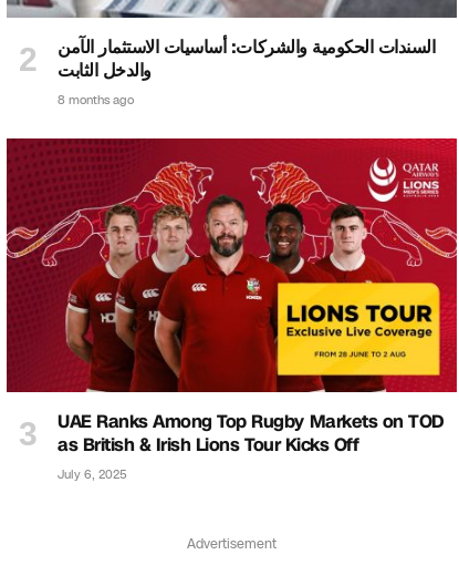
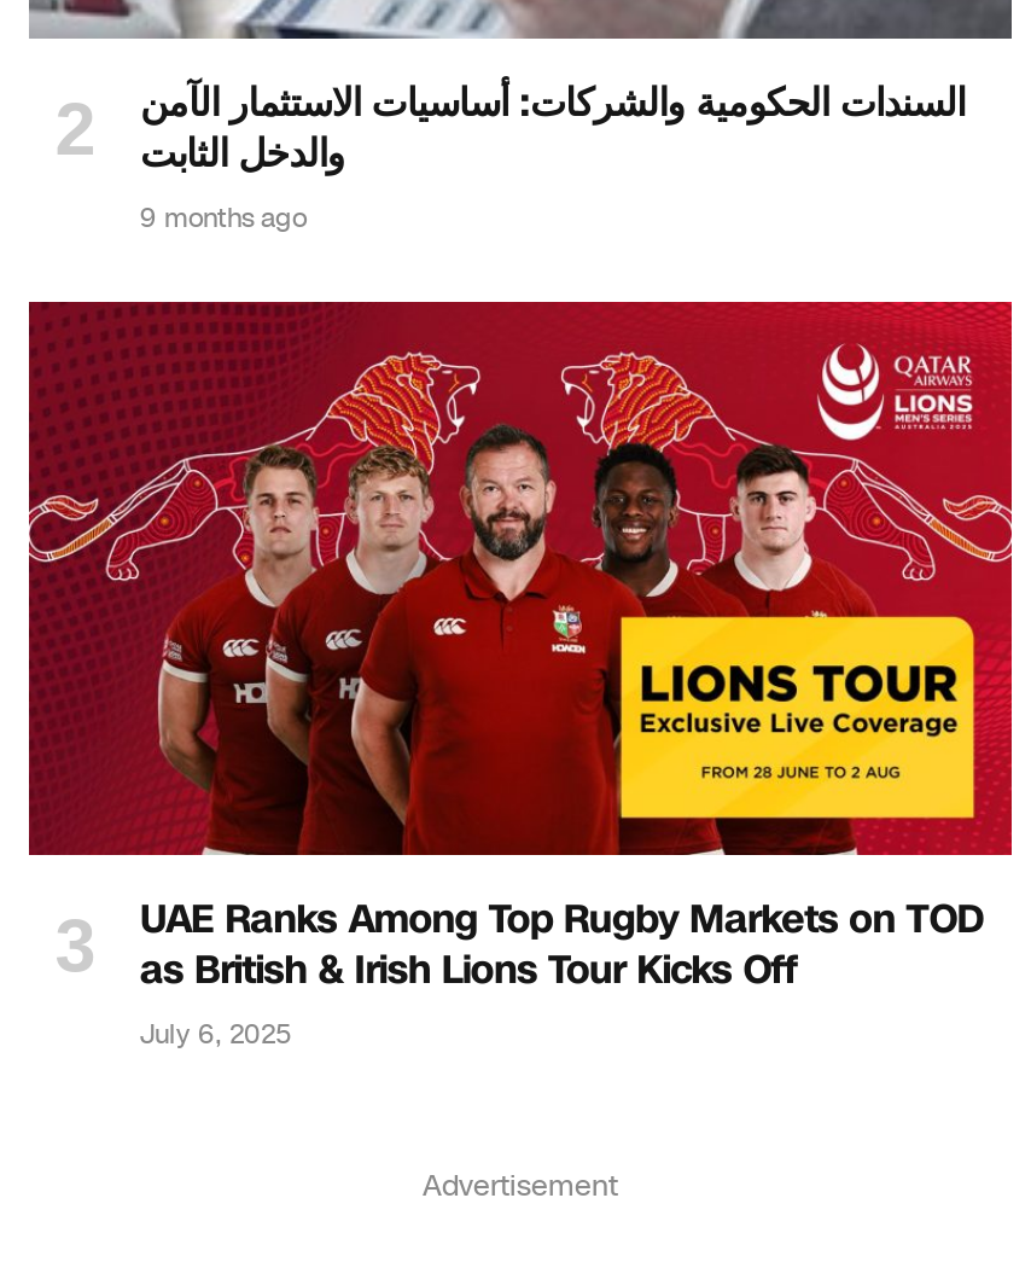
- 8 months ago
+ 9 months ago
